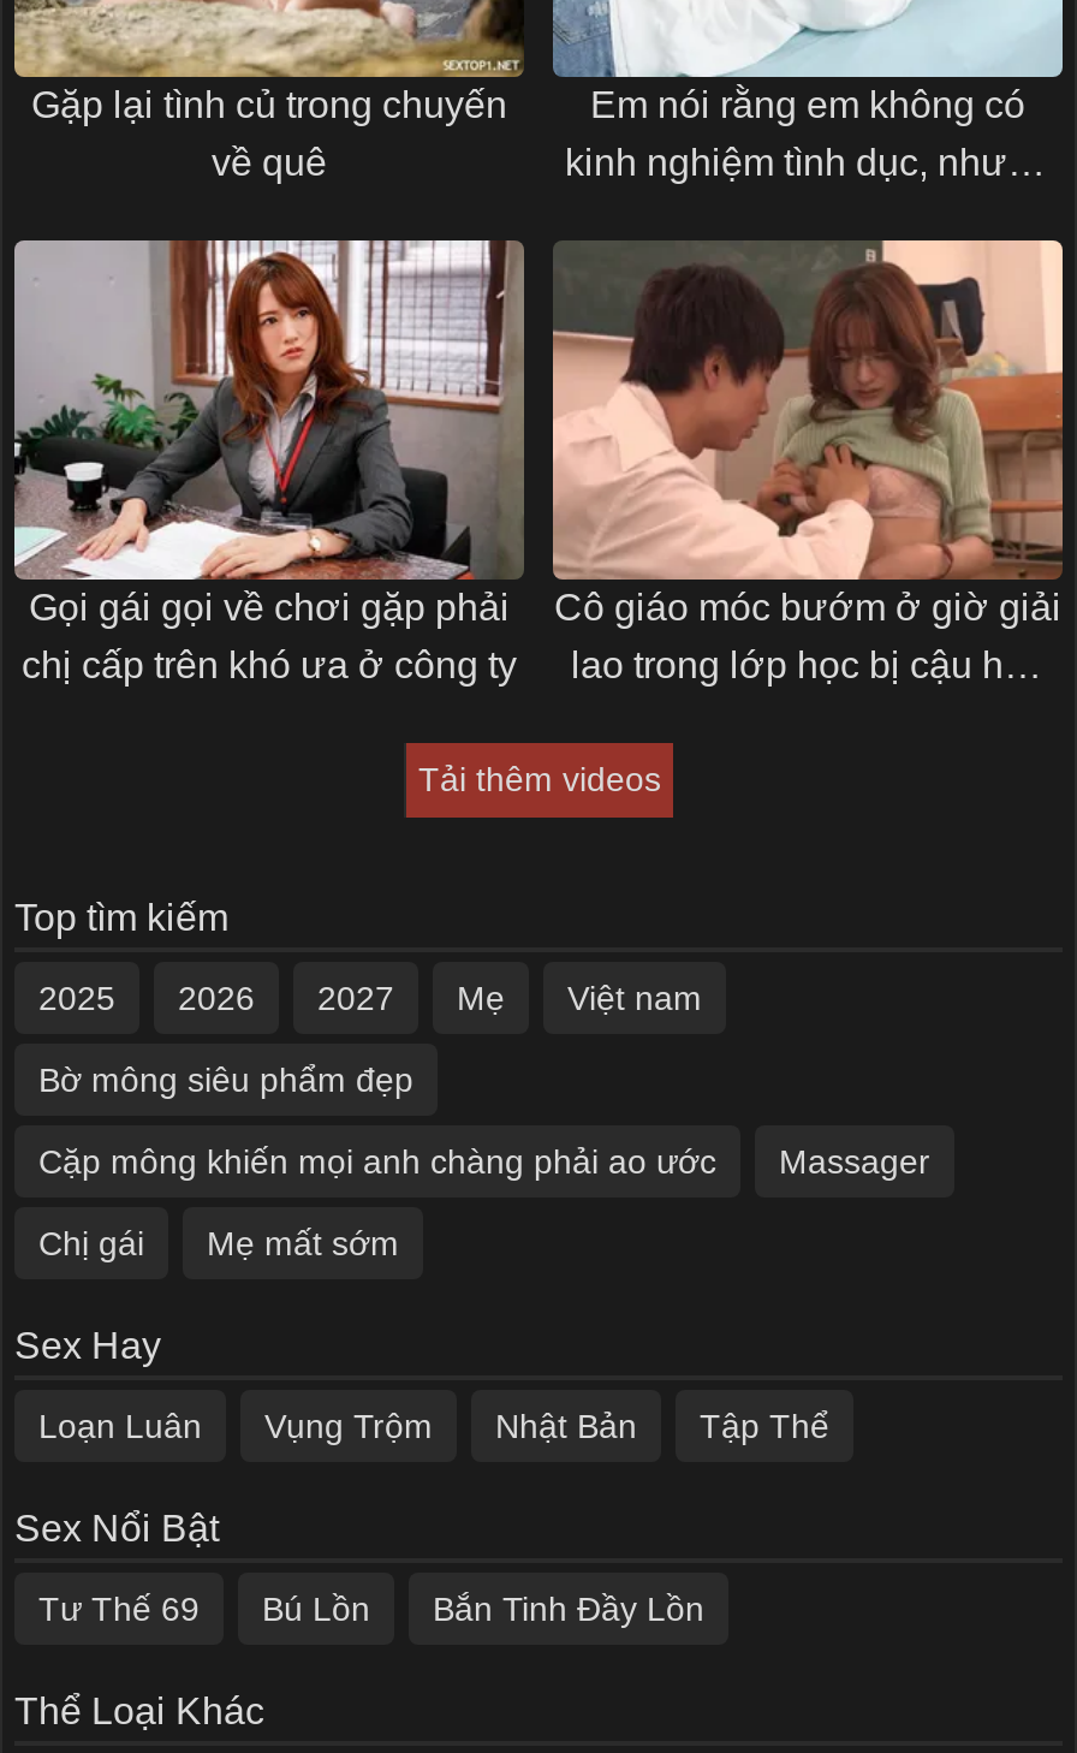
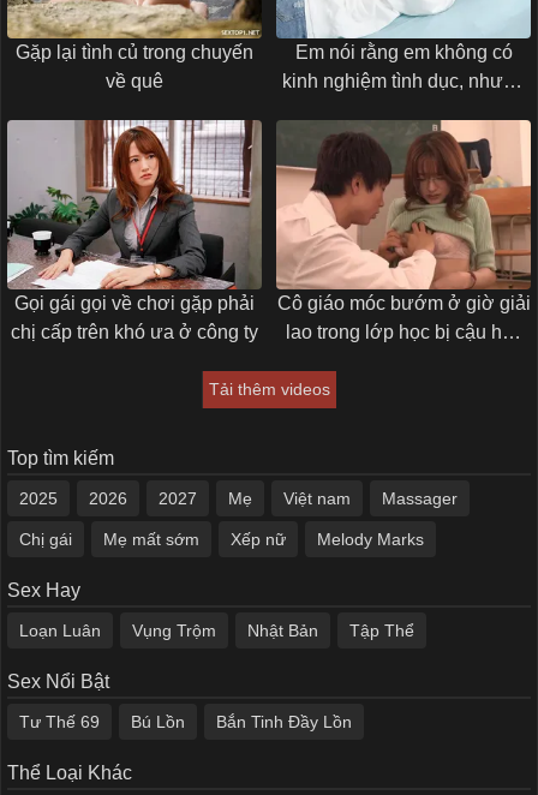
- Bờ mông siêu phẩm đẹp
- Cặp mông khiến mọi anh chàng phải ao ước

+ Xếp nữ
+ Melody Marks
